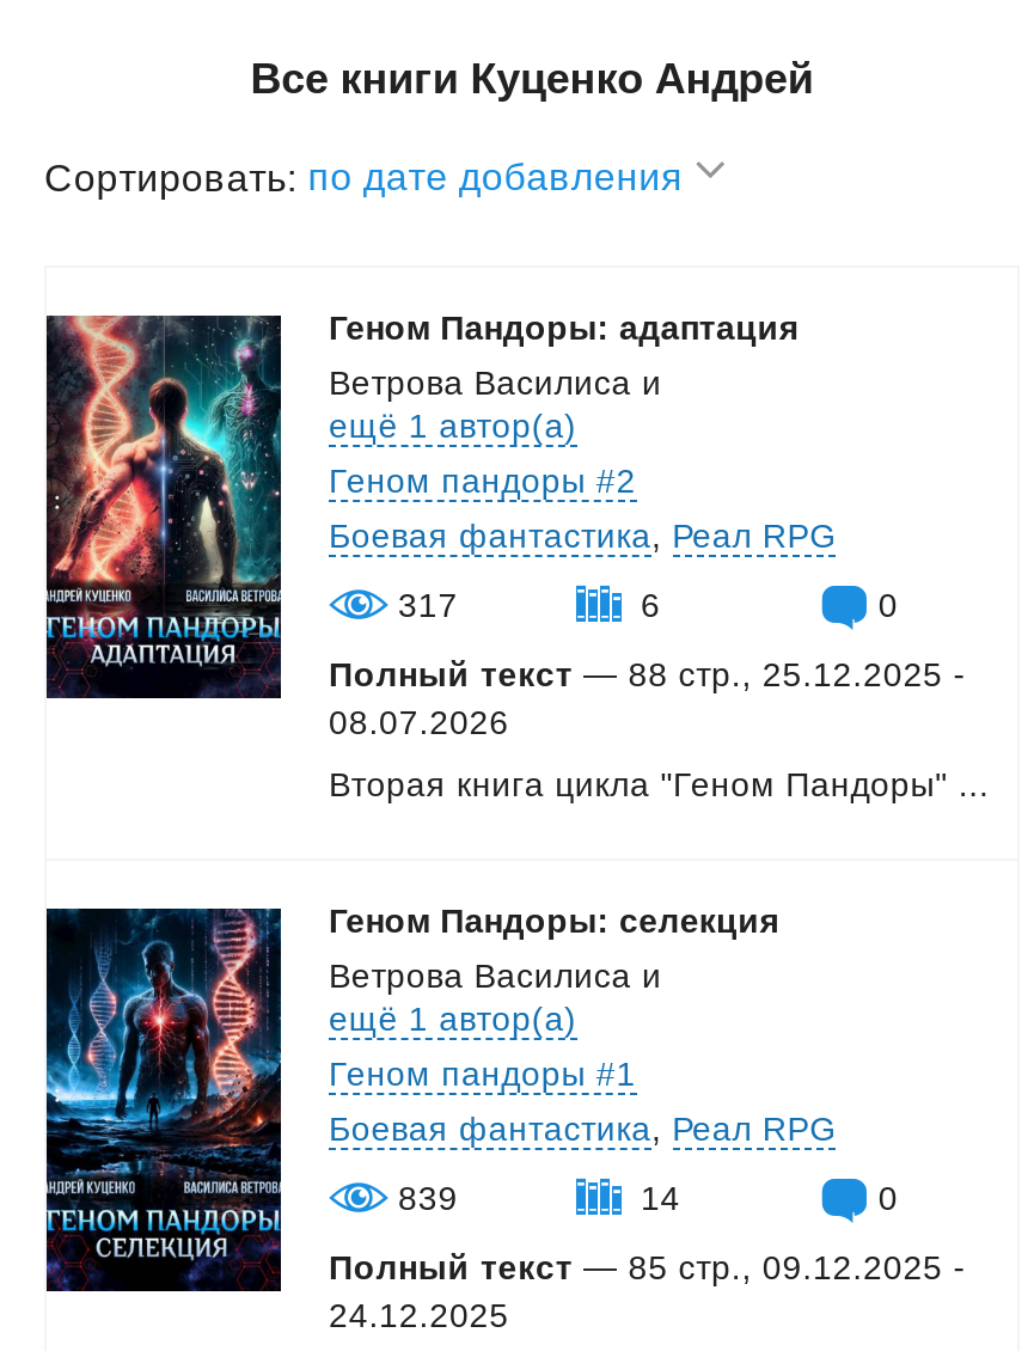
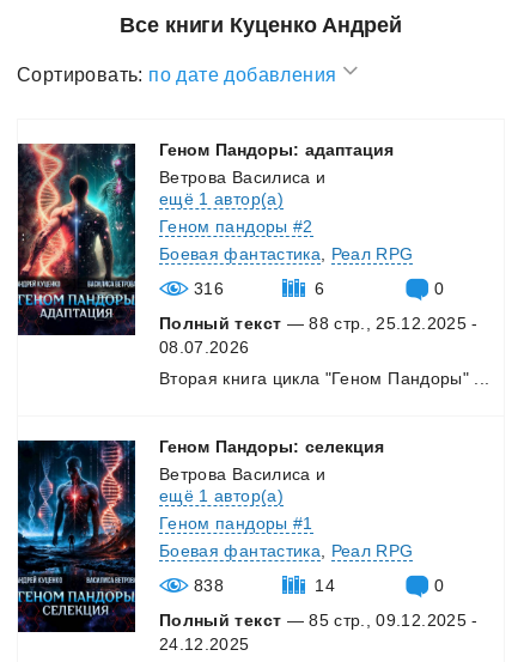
- 317
+ 316

- 839
+ 838
